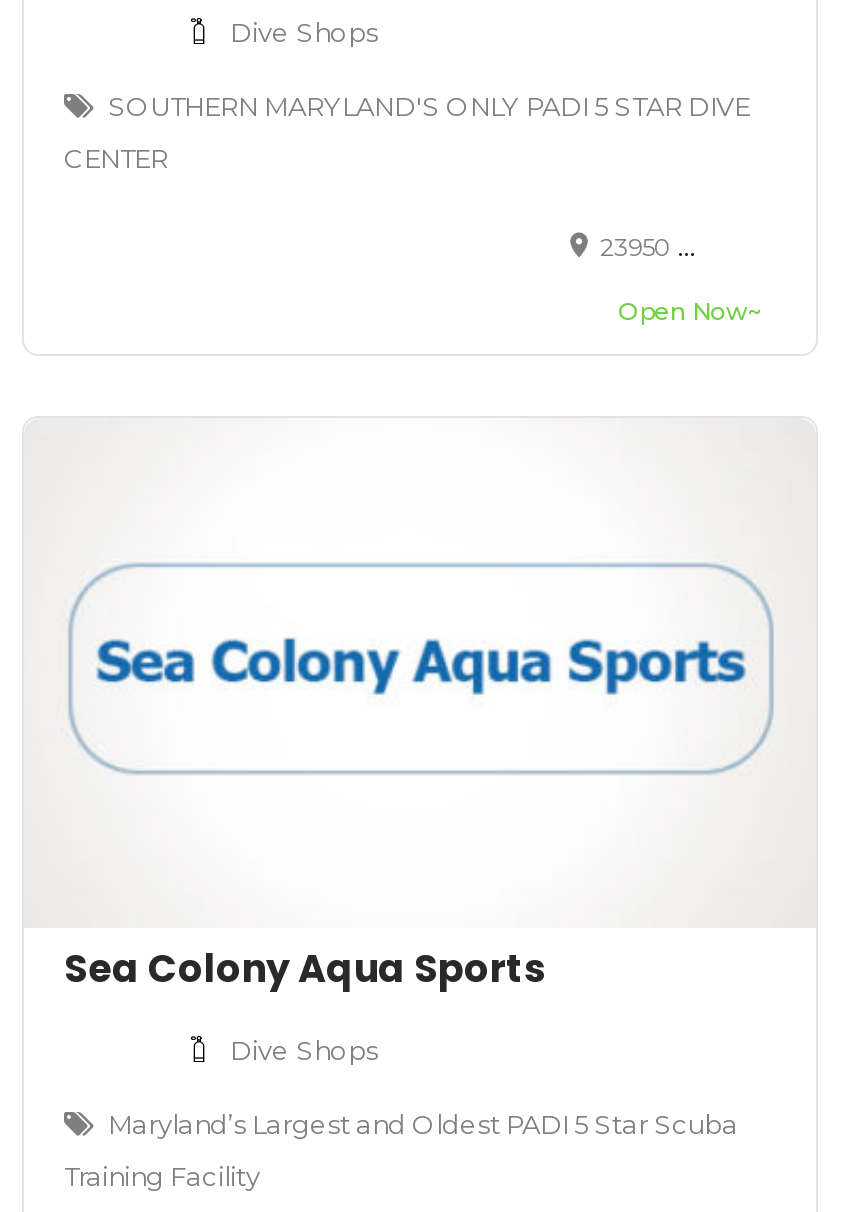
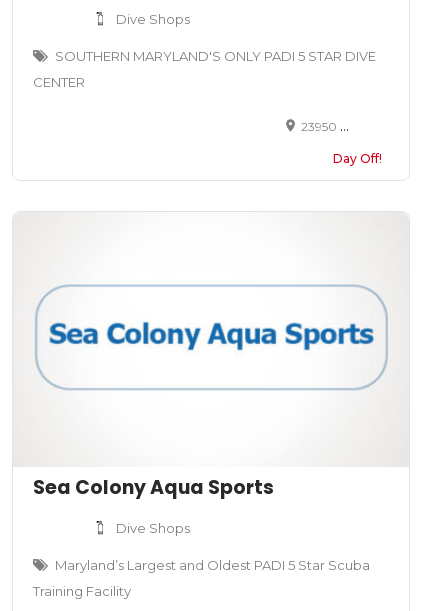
- Open Now~
+ Day Off!
